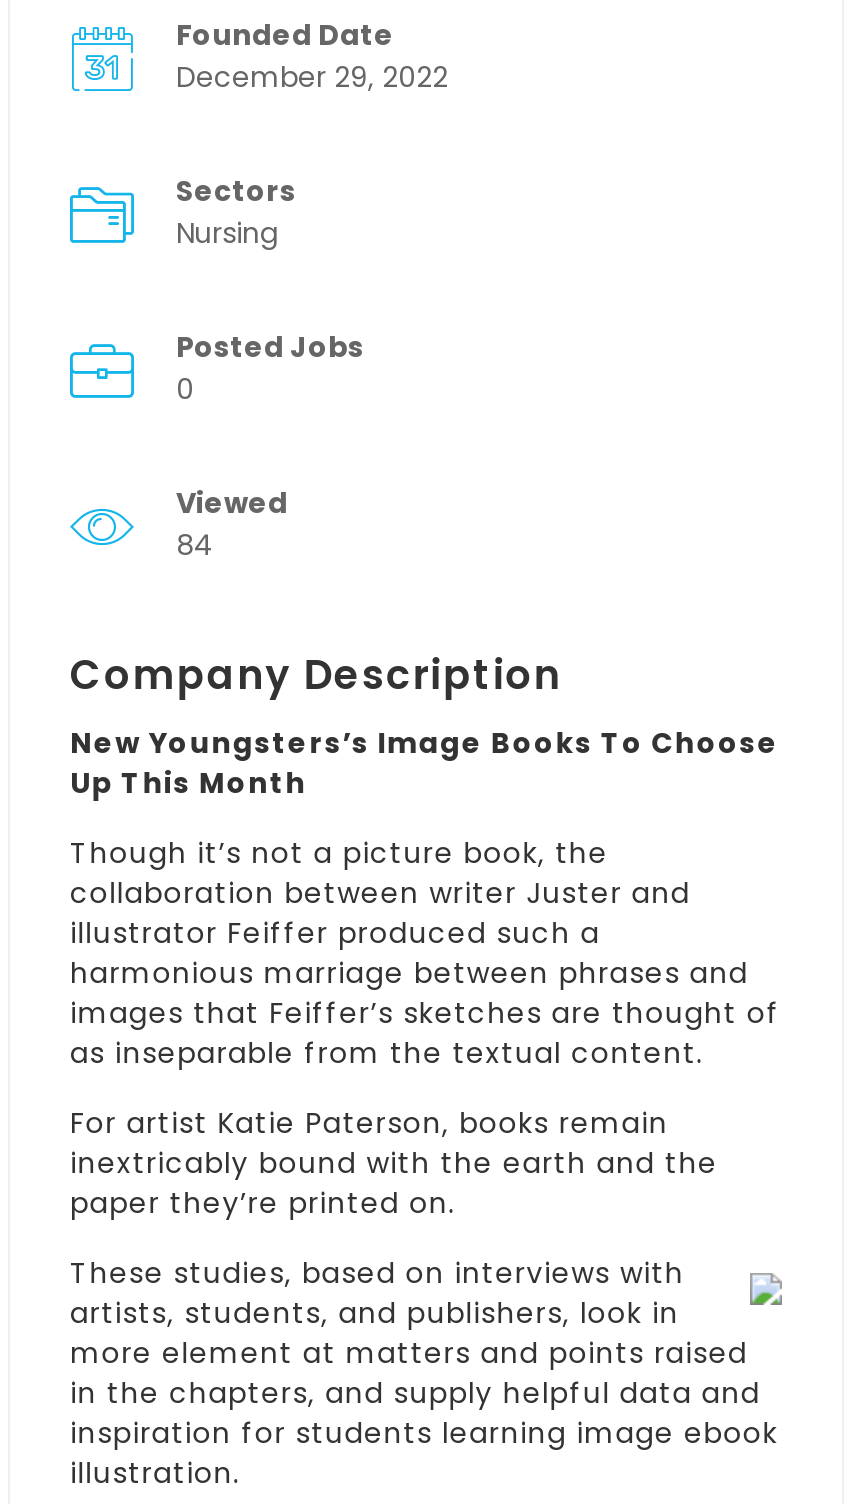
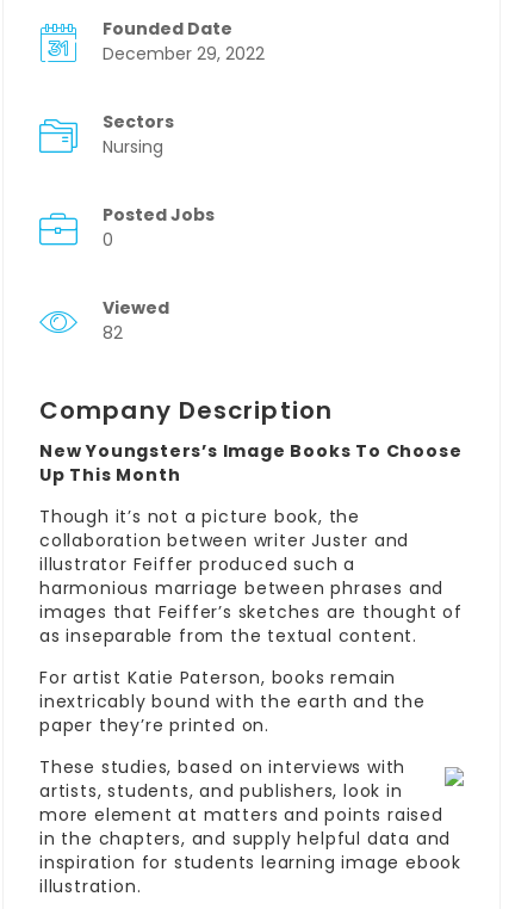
- 84
+ 82
